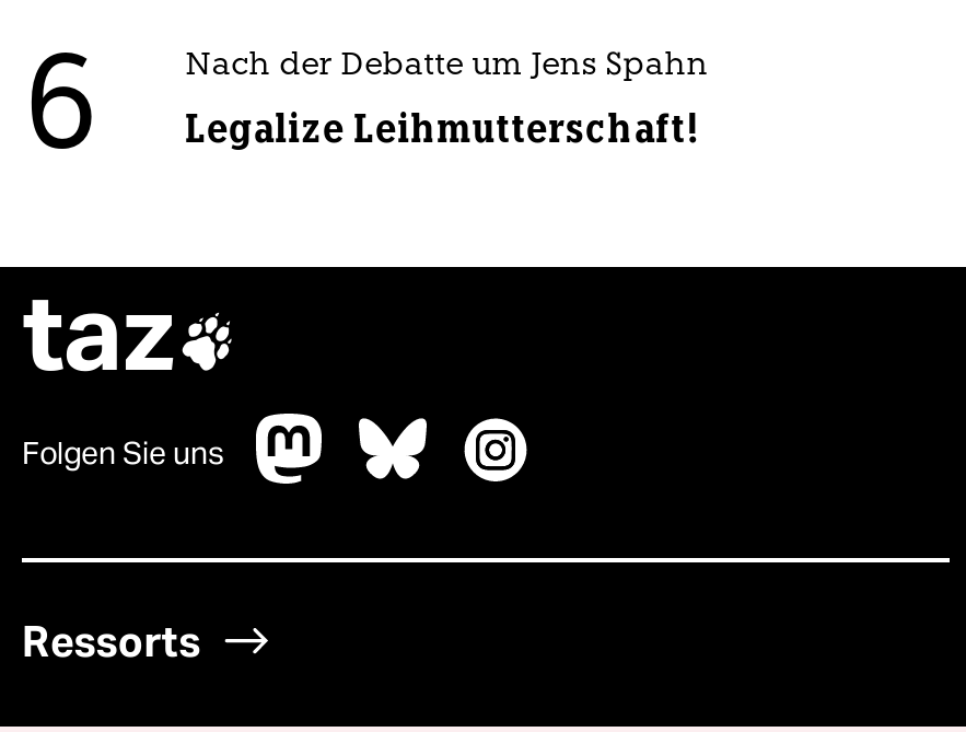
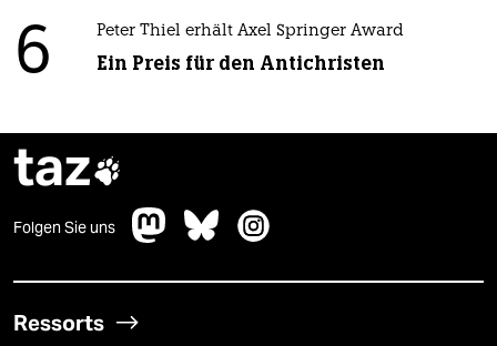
- Nach der Debatte um Jens Spahn
+ Peter Thiel erhält Axel Springer Award

- Legalize Leihmutterschaft!
+ Ein Preis für den Antichristen
